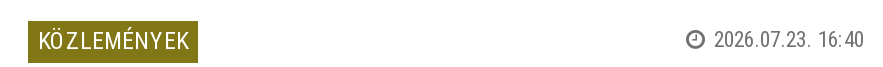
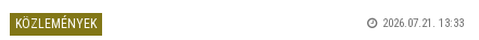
- 2026.07.23. 16:40
+ 2026.07.21. 13:33
